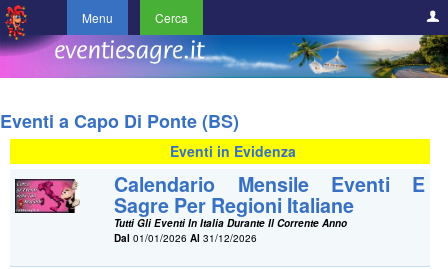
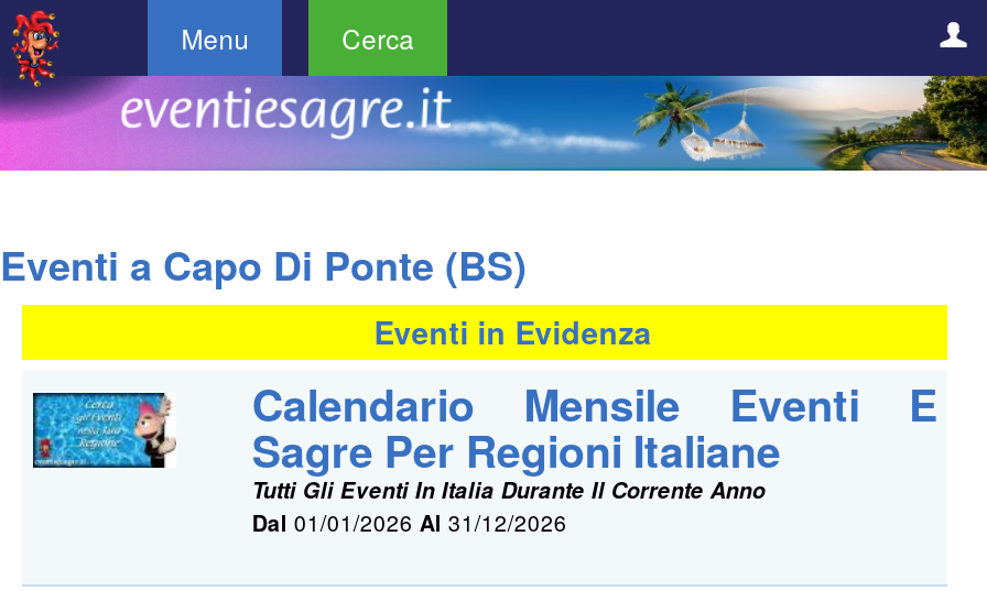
- [image]
+ [image]
